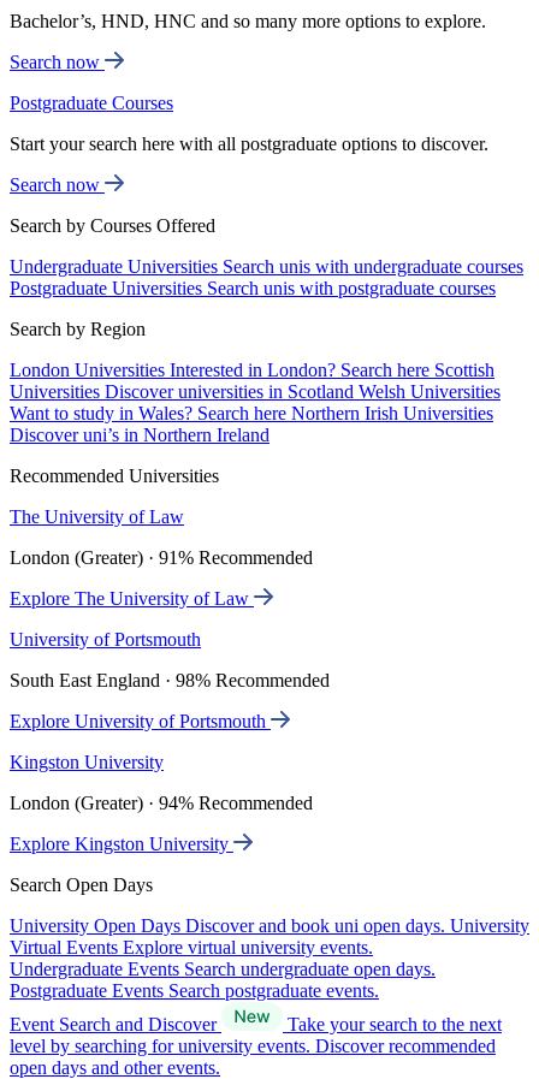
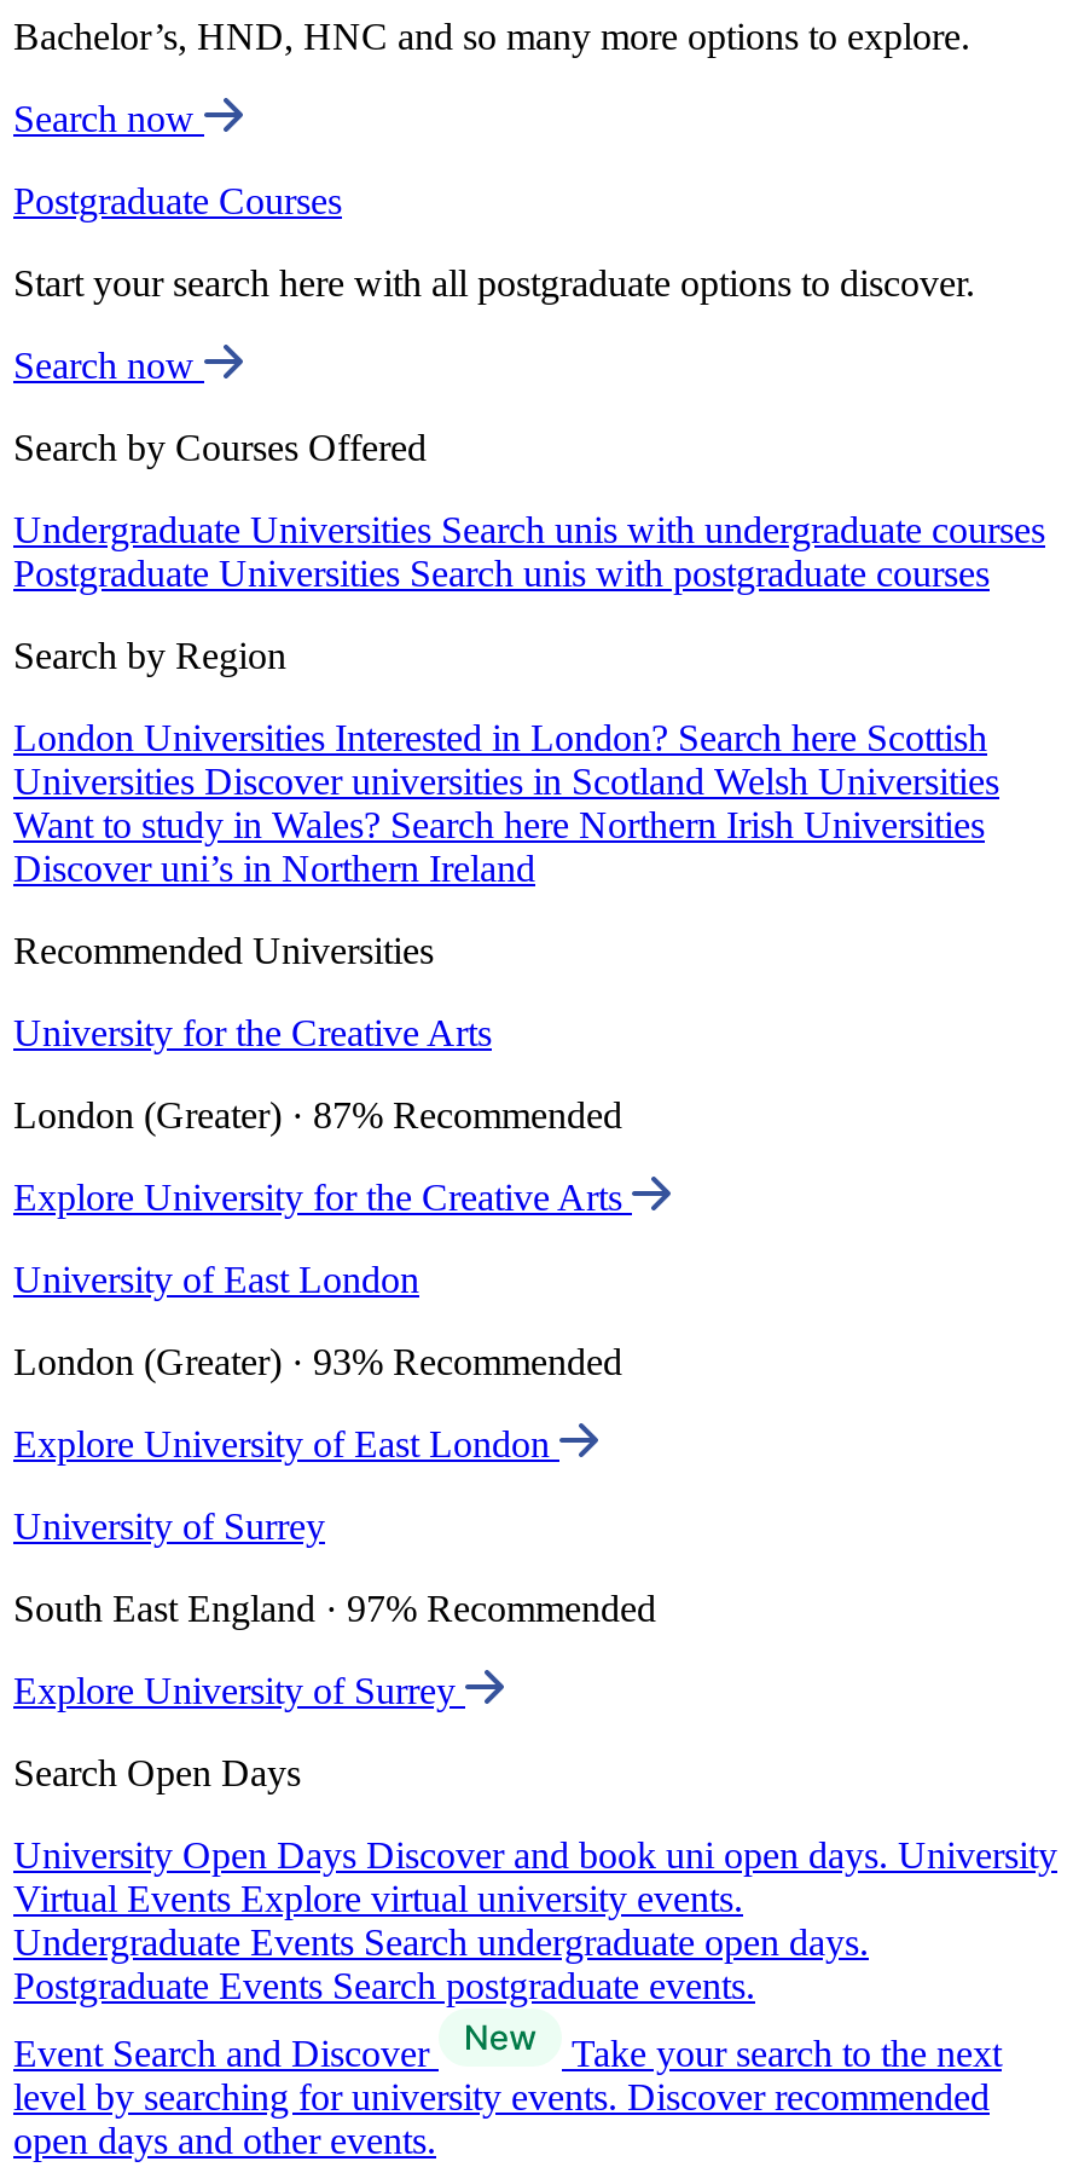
- The University of Law
+ University for the Creative Arts

- London (Greater) · 91% Recommended
+ London (Greater) · 87% Recommended

- Explore The University of Law
+ Explore University for the Creative Arts

- University of Portsmouth
+ University of East London

- South East England · 98% Recommended
+ London (Greater) · 93% Recommended

- Explore University of Portsmouth
+ Explore University of East London

- Kingston University
+ University of Surrey

- London (Greater) · 94% Recommended
+ South East England · 97% Recommended

- Explore Kingston University
+ Explore University of Surrey
